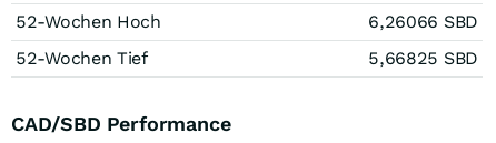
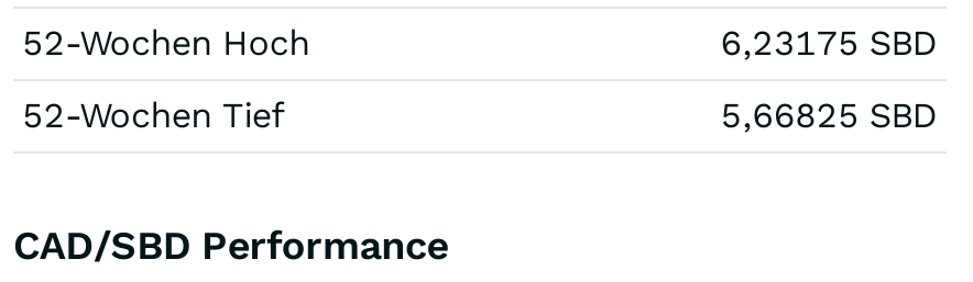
- 6,26066 SBD
+ 6,23175 SBD
